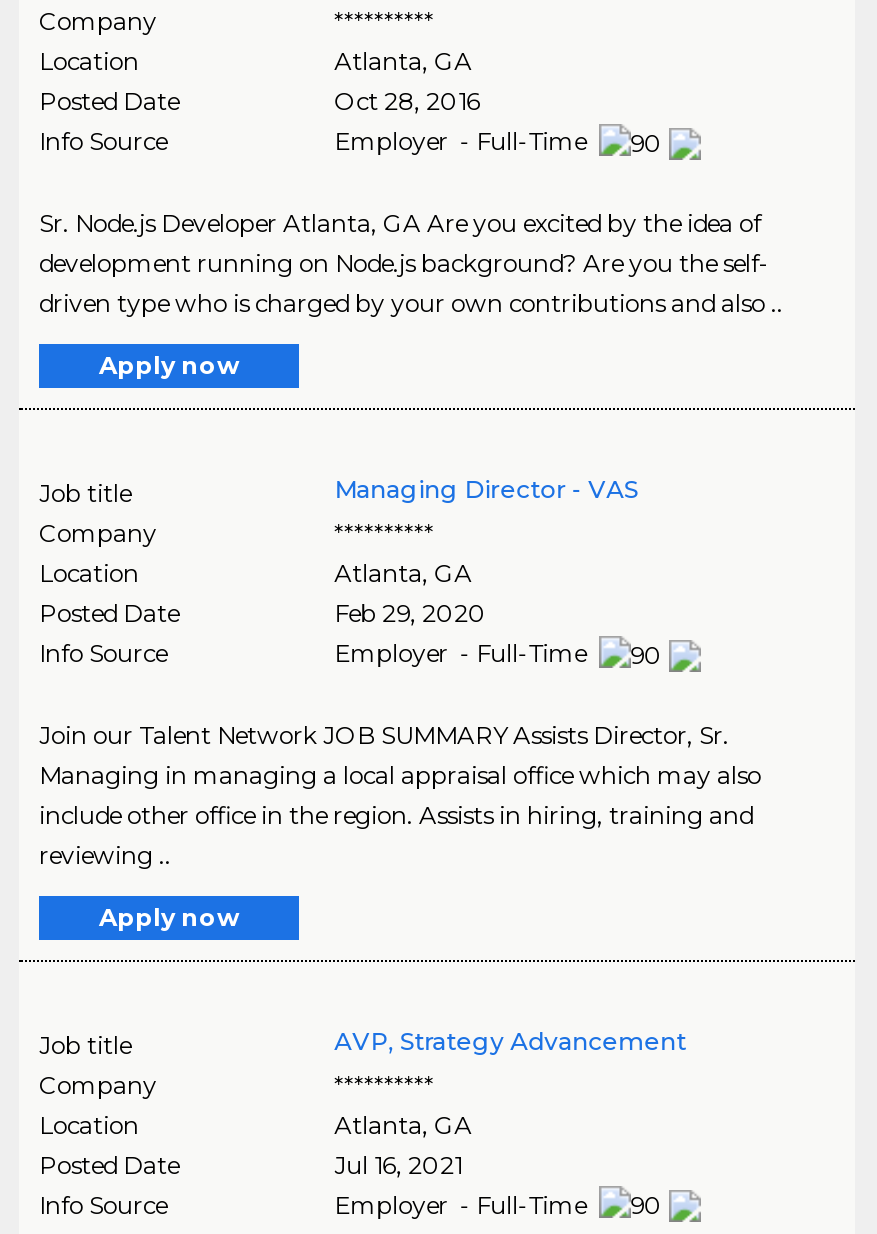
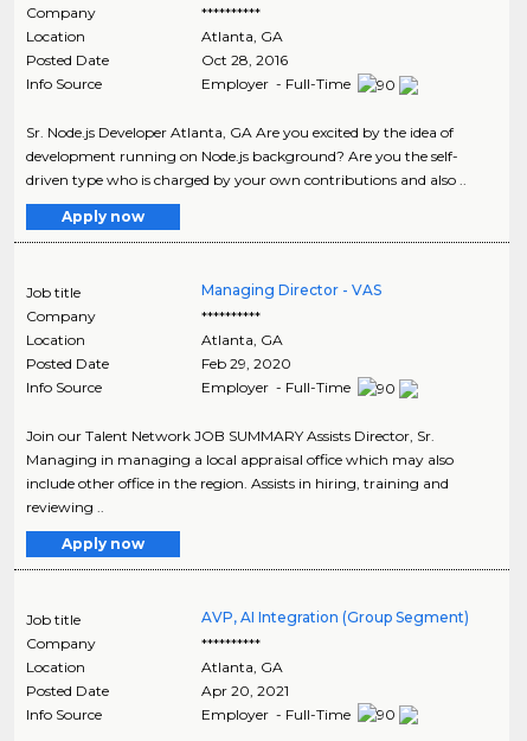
- AVP, Strategy Advancement
+ AVP, AI Integration (Group Segment)

- Jul 16, 2021
+ Apr 20, 2021
